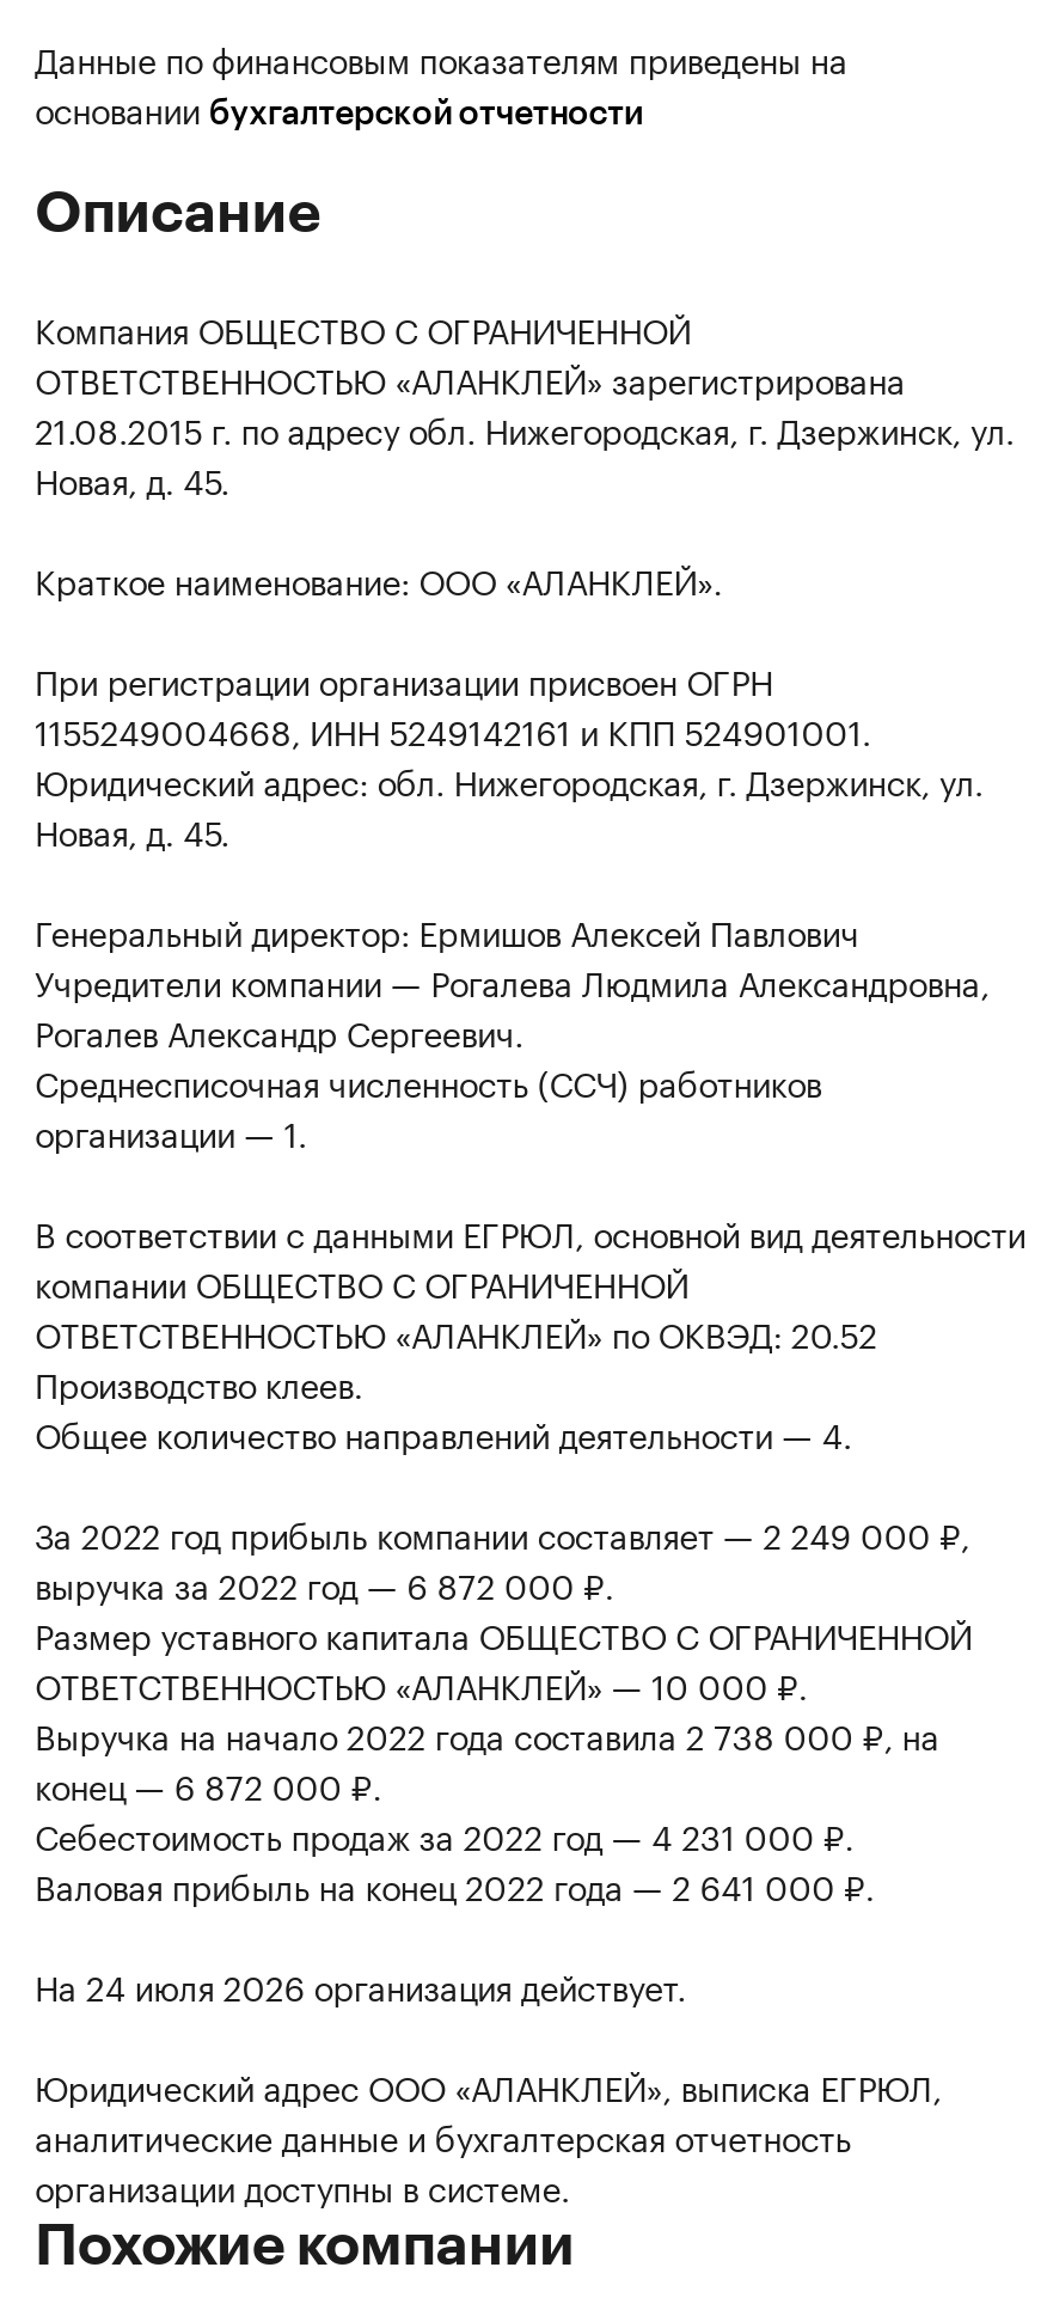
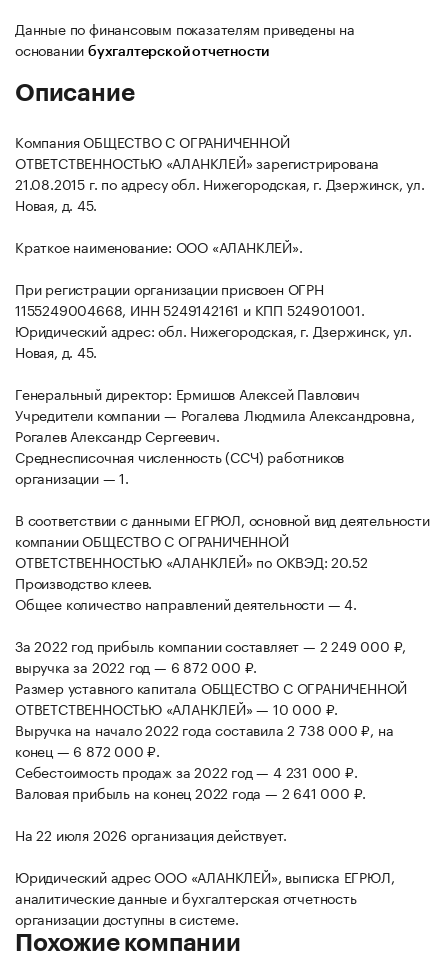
- На 24 июля 2026 организация действует.
+ На 22 июля 2026 организация действует.
